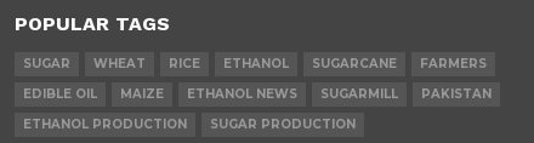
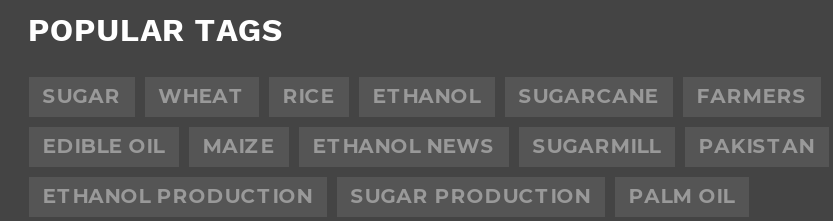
+ PALM OIL
